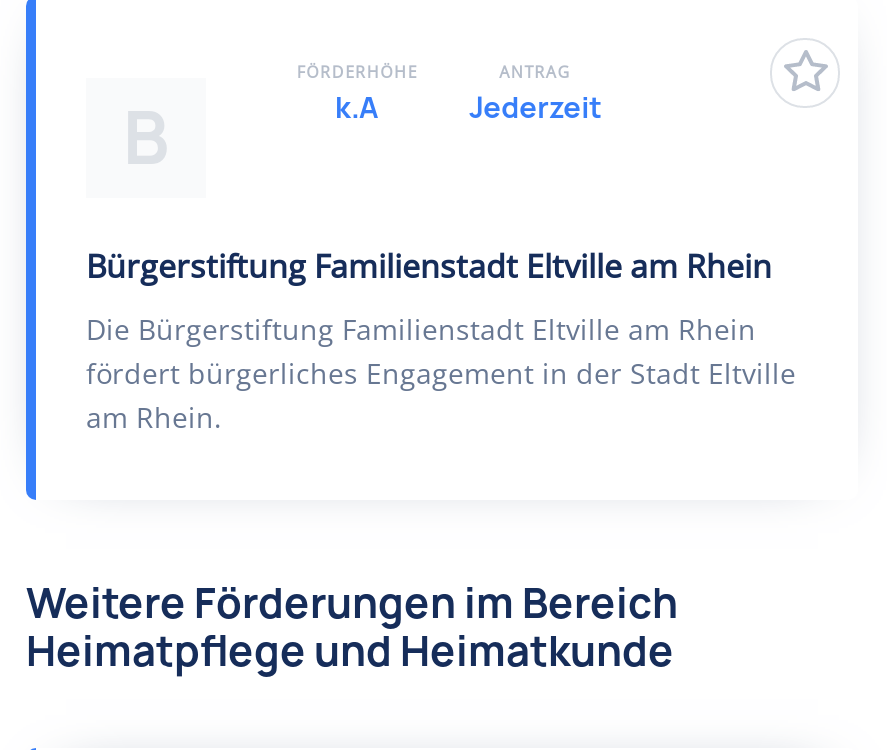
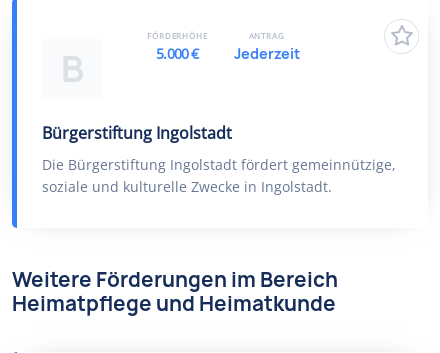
- k.A
+ 5.000 €

- Bürgerstiftung Familienstadt Eltville am Rhein
+ Bürgerstiftung Ingolstadt

- Die Bürgerstiftung Familienstadt Eltville am Rhein
- fördert bürgerliches Engagement in der Stadt Eltville
- am Rhein.
+ Die Bürgerstiftung Ingolstadt fördert gemeinnützige,
+ soziale und kulturelle Zwecke in Ingolstadt.
